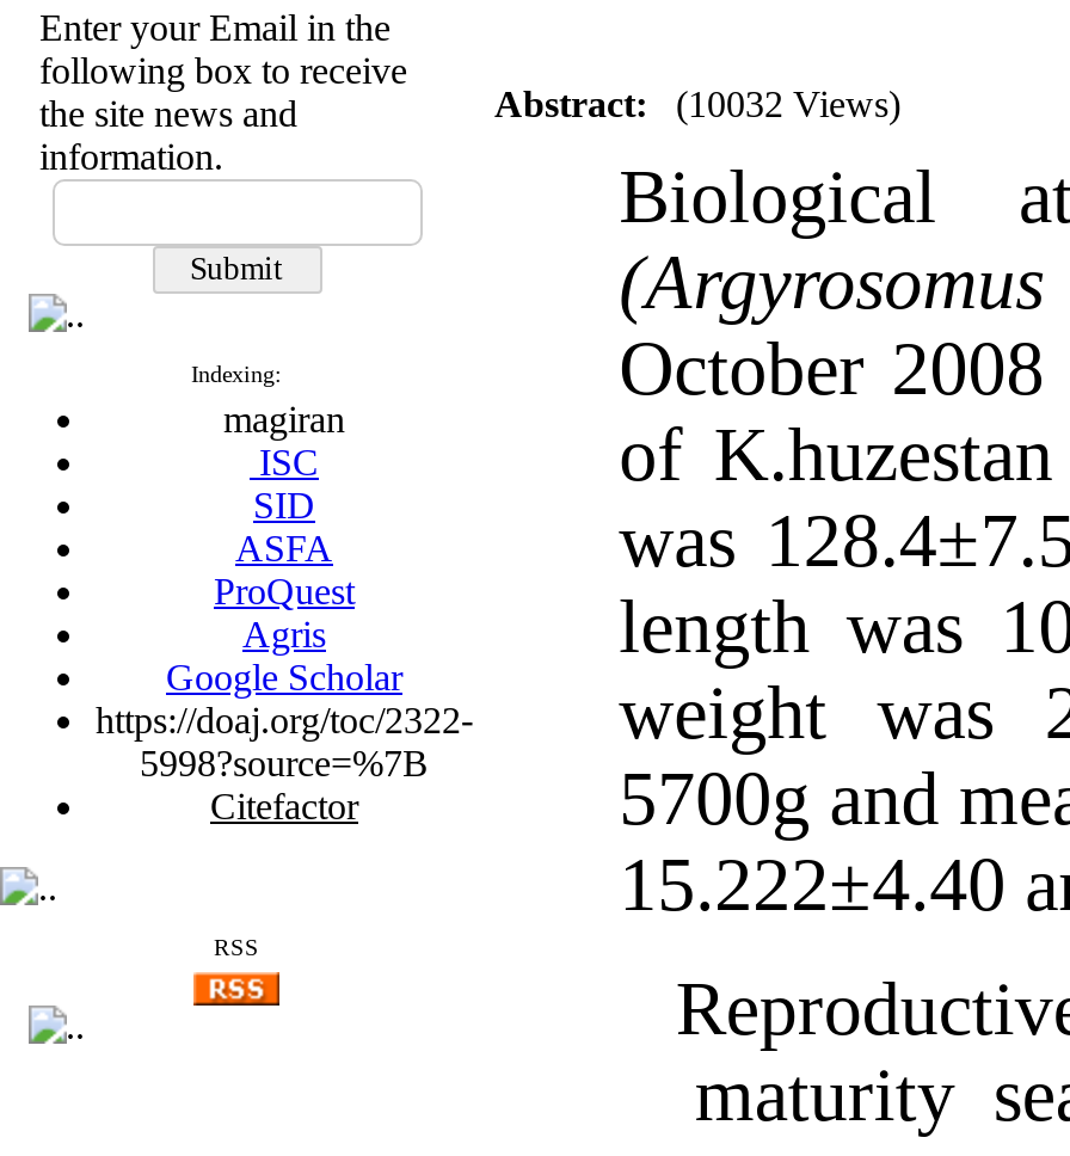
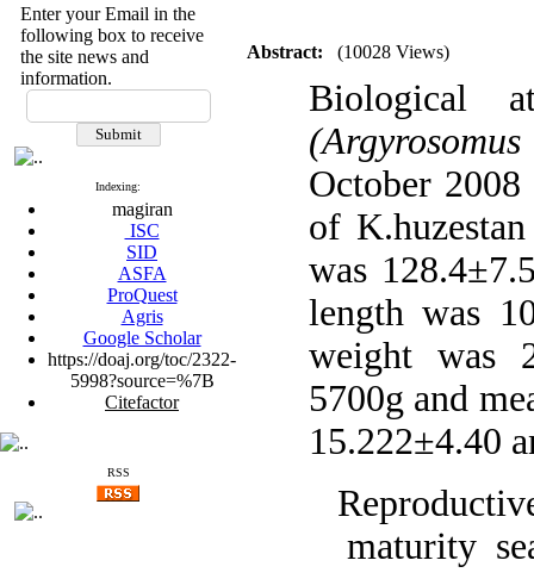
- Abstract: (10032 Views)
+ Abstract: (10028 Views)
